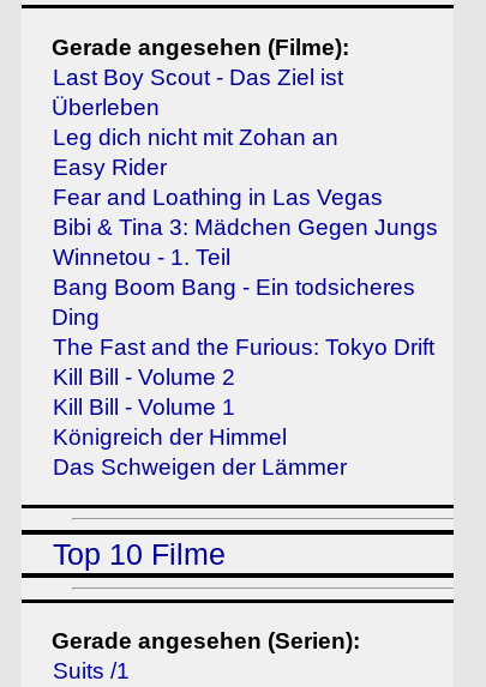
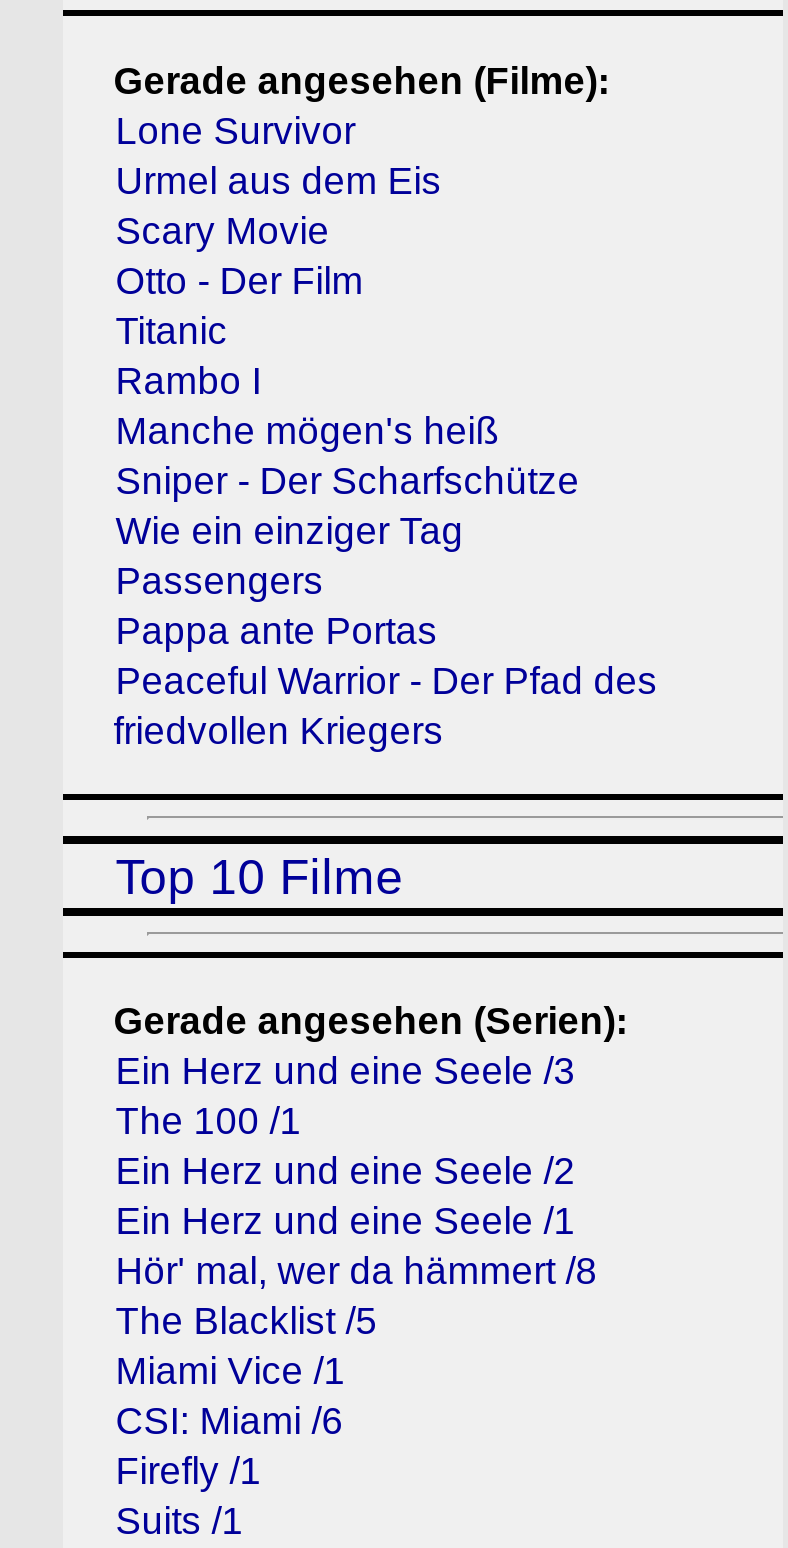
- Last Boy Scout - Das Ziel ist
- Überleben
- Leg dich nicht mit Zohan an
- Easy Rider
- Fear and Loathing in Las Vegas
- Bibi & Tina 3: Mädchen Gegen Jungs
- Winnetou - 1. Teil
- Bang Boom Bang - Ein todsicheres
- Ding
- The Fast and the Furious: Tokyo Drift
- Kill Bill - Volume 2
- Kill Bill - Volume 1
- Königreich der Himmel
- Das Schweigen der Lämmer
+ Lone Survivor
+ Urmel aus dem Eis
+ Scary Movie
+ Otto - Der Film
+ Titanic
+ Rambo I
+ Manche mögen's heiß
+ Sniper - Der Scharfschütze
+ Wie ein einziger Tag
+ Passengers
+ Pappa ante Portas
+ Peaceful Warrior - Der Pfad des
+ friedvollen Kriegers

moved up: Top 10 Filme | Gerade angesehen (Serien):

+ Ein Herz und eine Seele /3
+ The 100 /1
+ Ein Herz und eine Seele /2
+ Ein Herz und eine Seele /1
+ Hör' mal, wer da hämmert /8
+ The Blacklist /5
+ Miami Vice /1
+ CSI: Miami /6
+ Firefly /1
